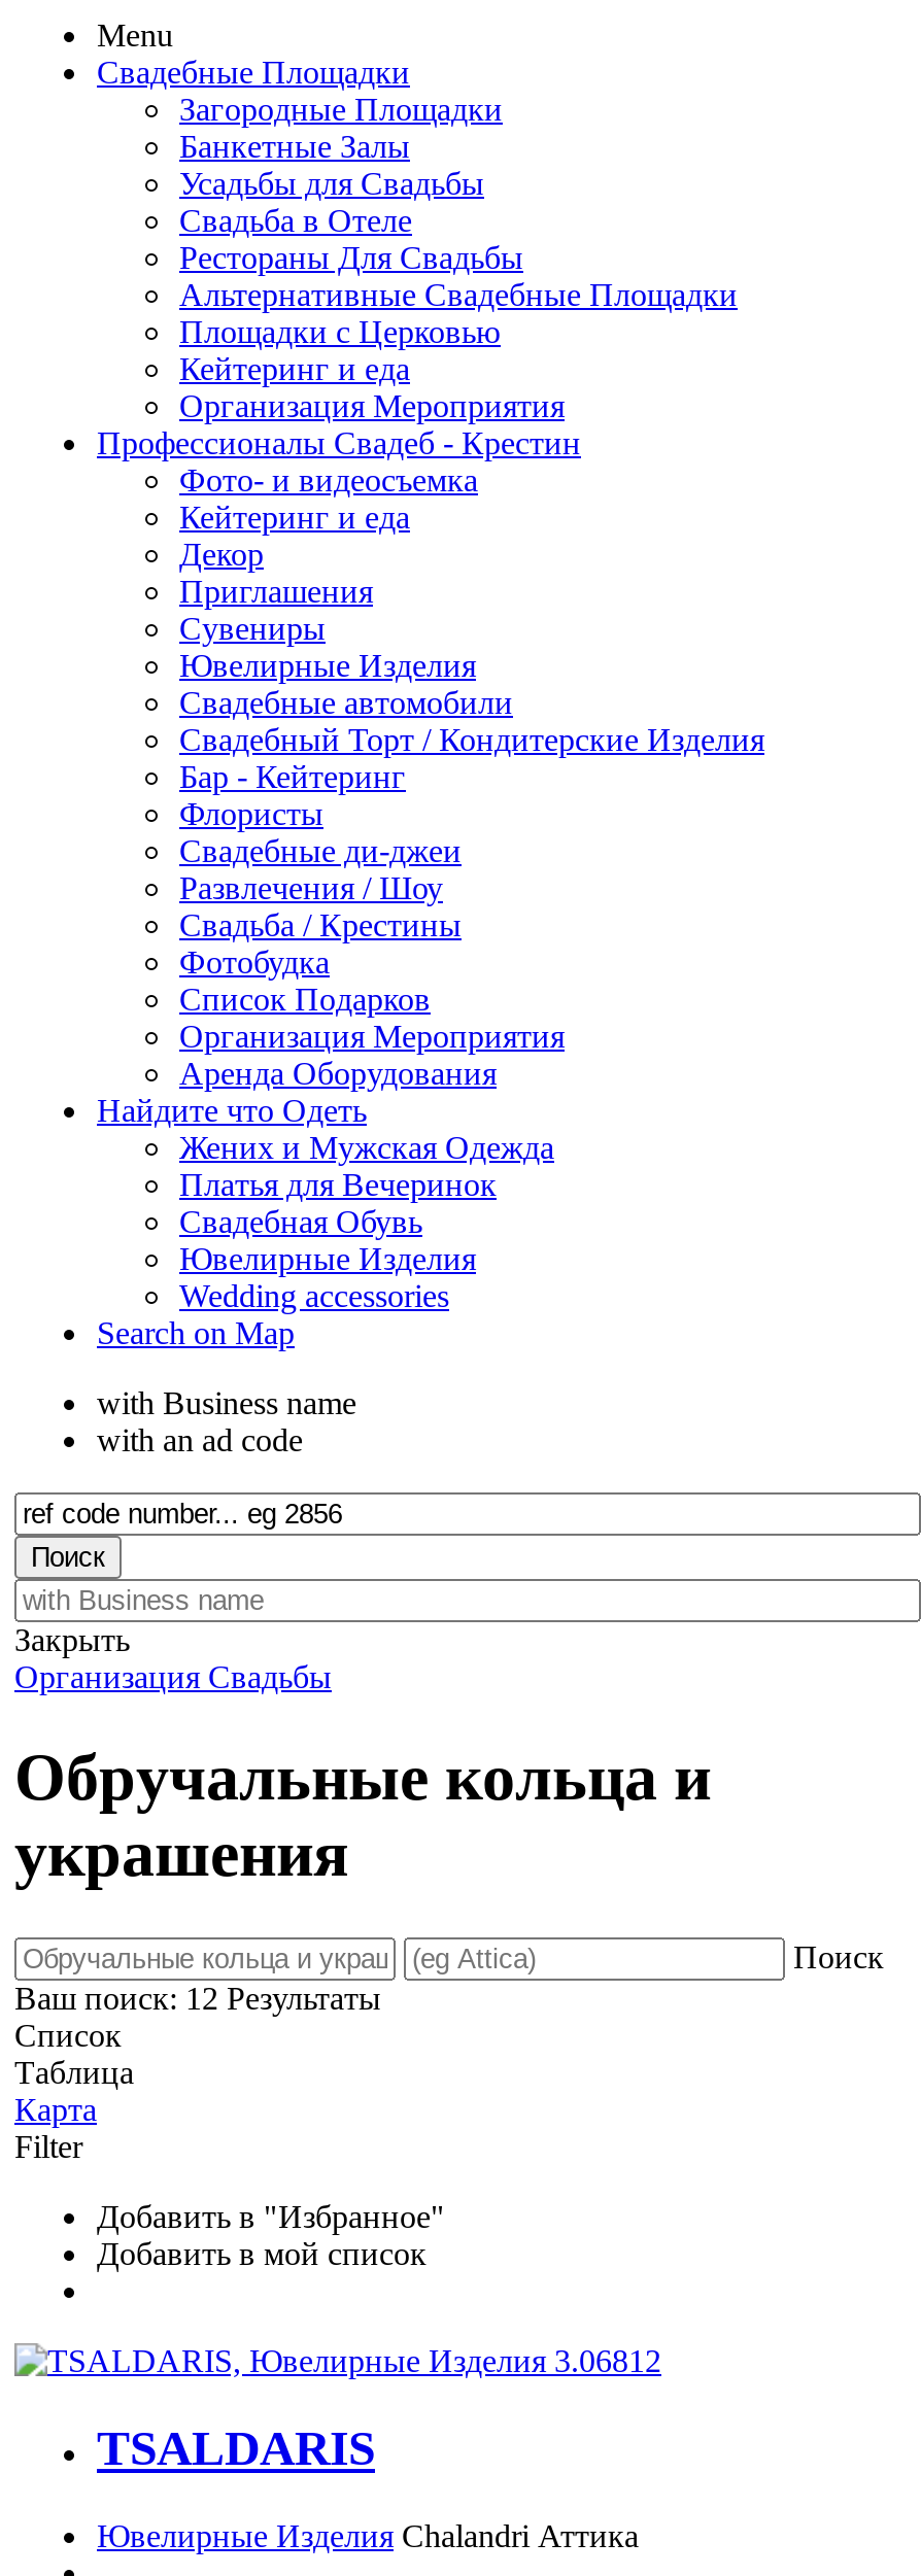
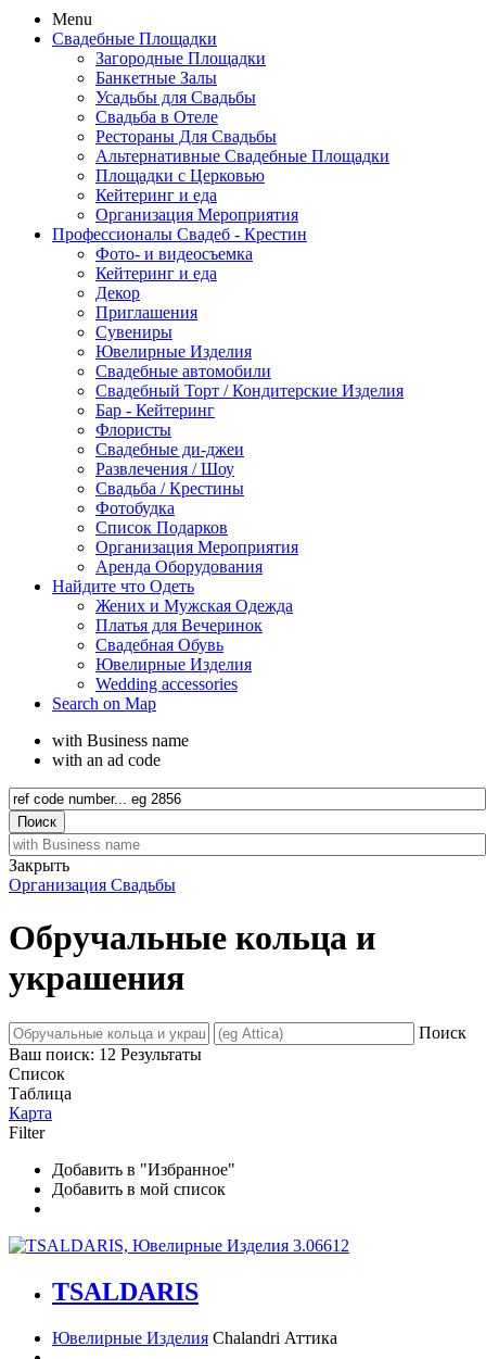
- 3.06812
+ 3.06612
